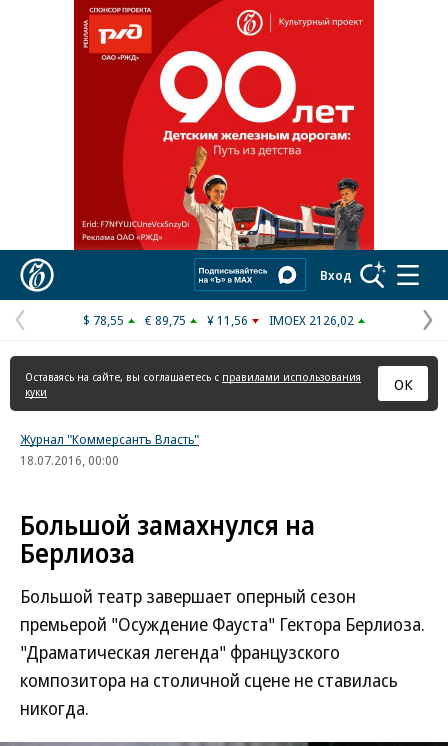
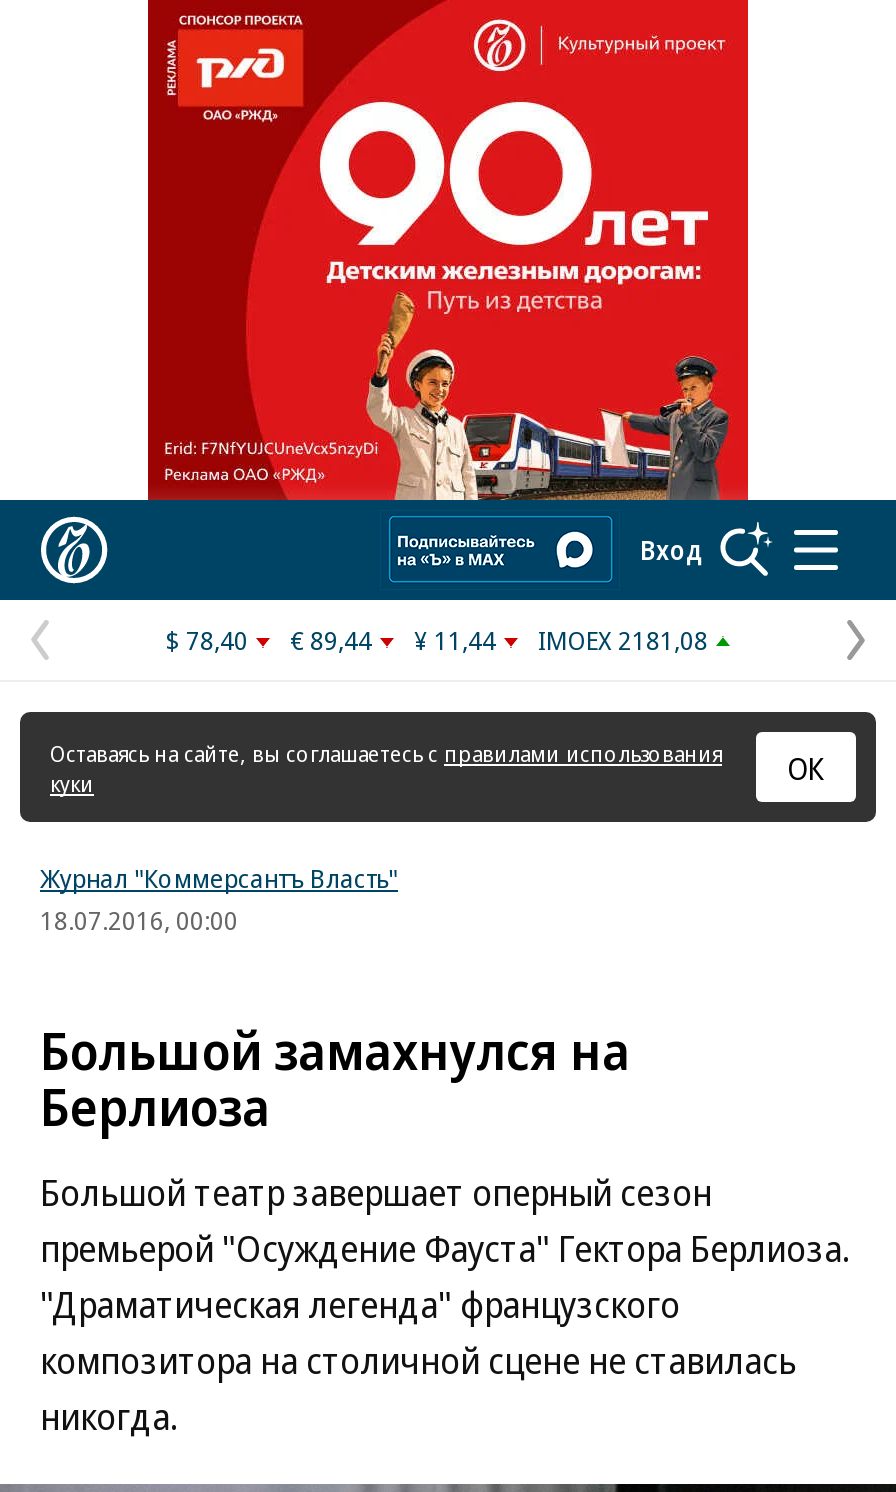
- $ 78,55
+ $ 78,40

- € 89,75
+ € 89,44

- ¥ 11,56
+ ¥ 11,44

- IMOEX 2126,02
+ IMOEX 2181,08
